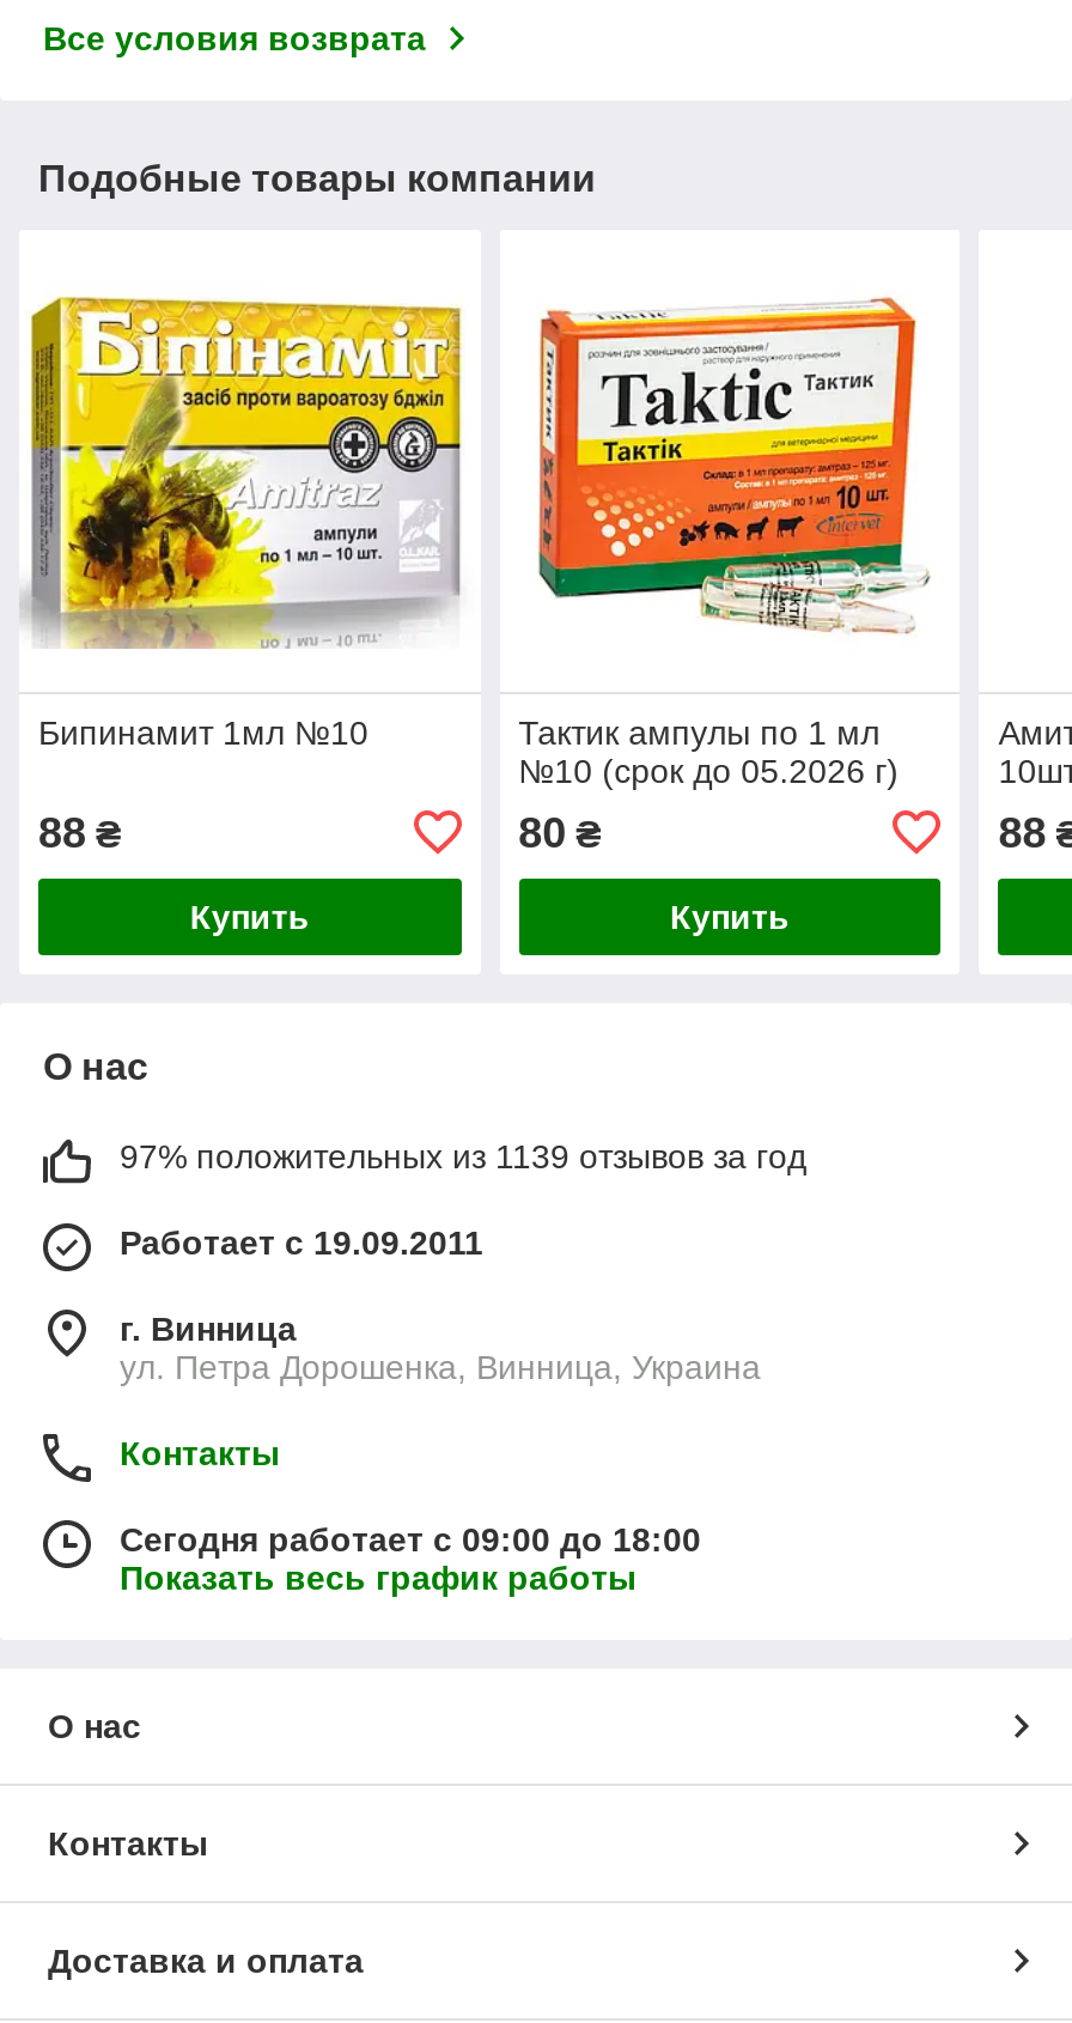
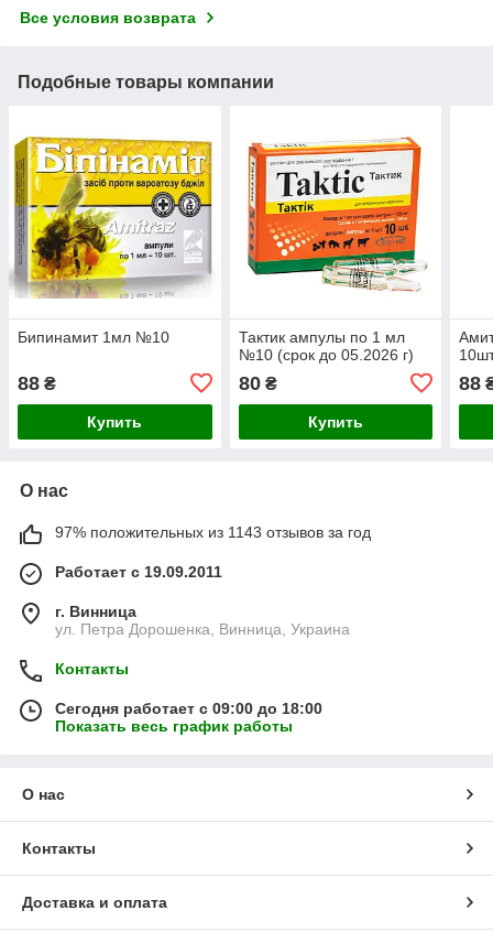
- 97% положительных из 1139 отзывов за год
+ 97% положительных из 1143 отзывов за год
